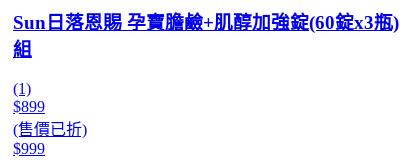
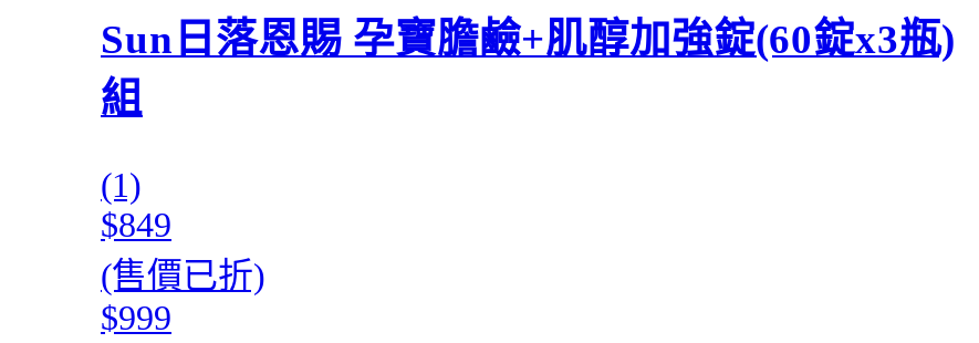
- $899
+ $849
